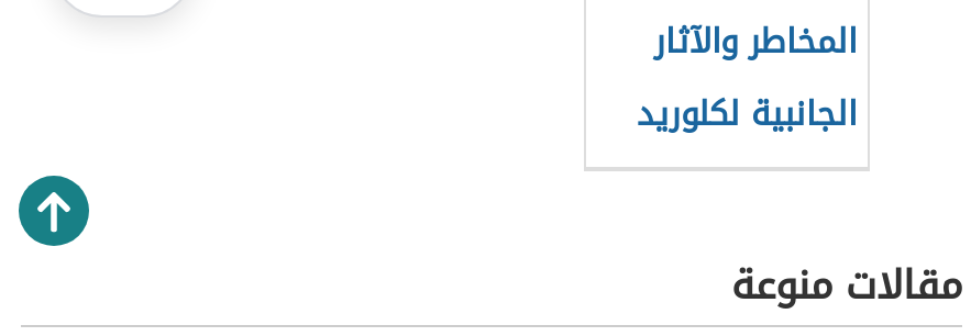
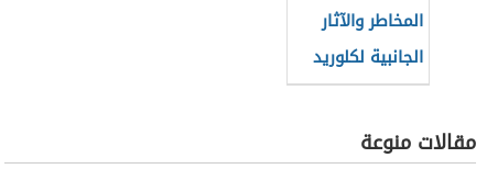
- [image]
